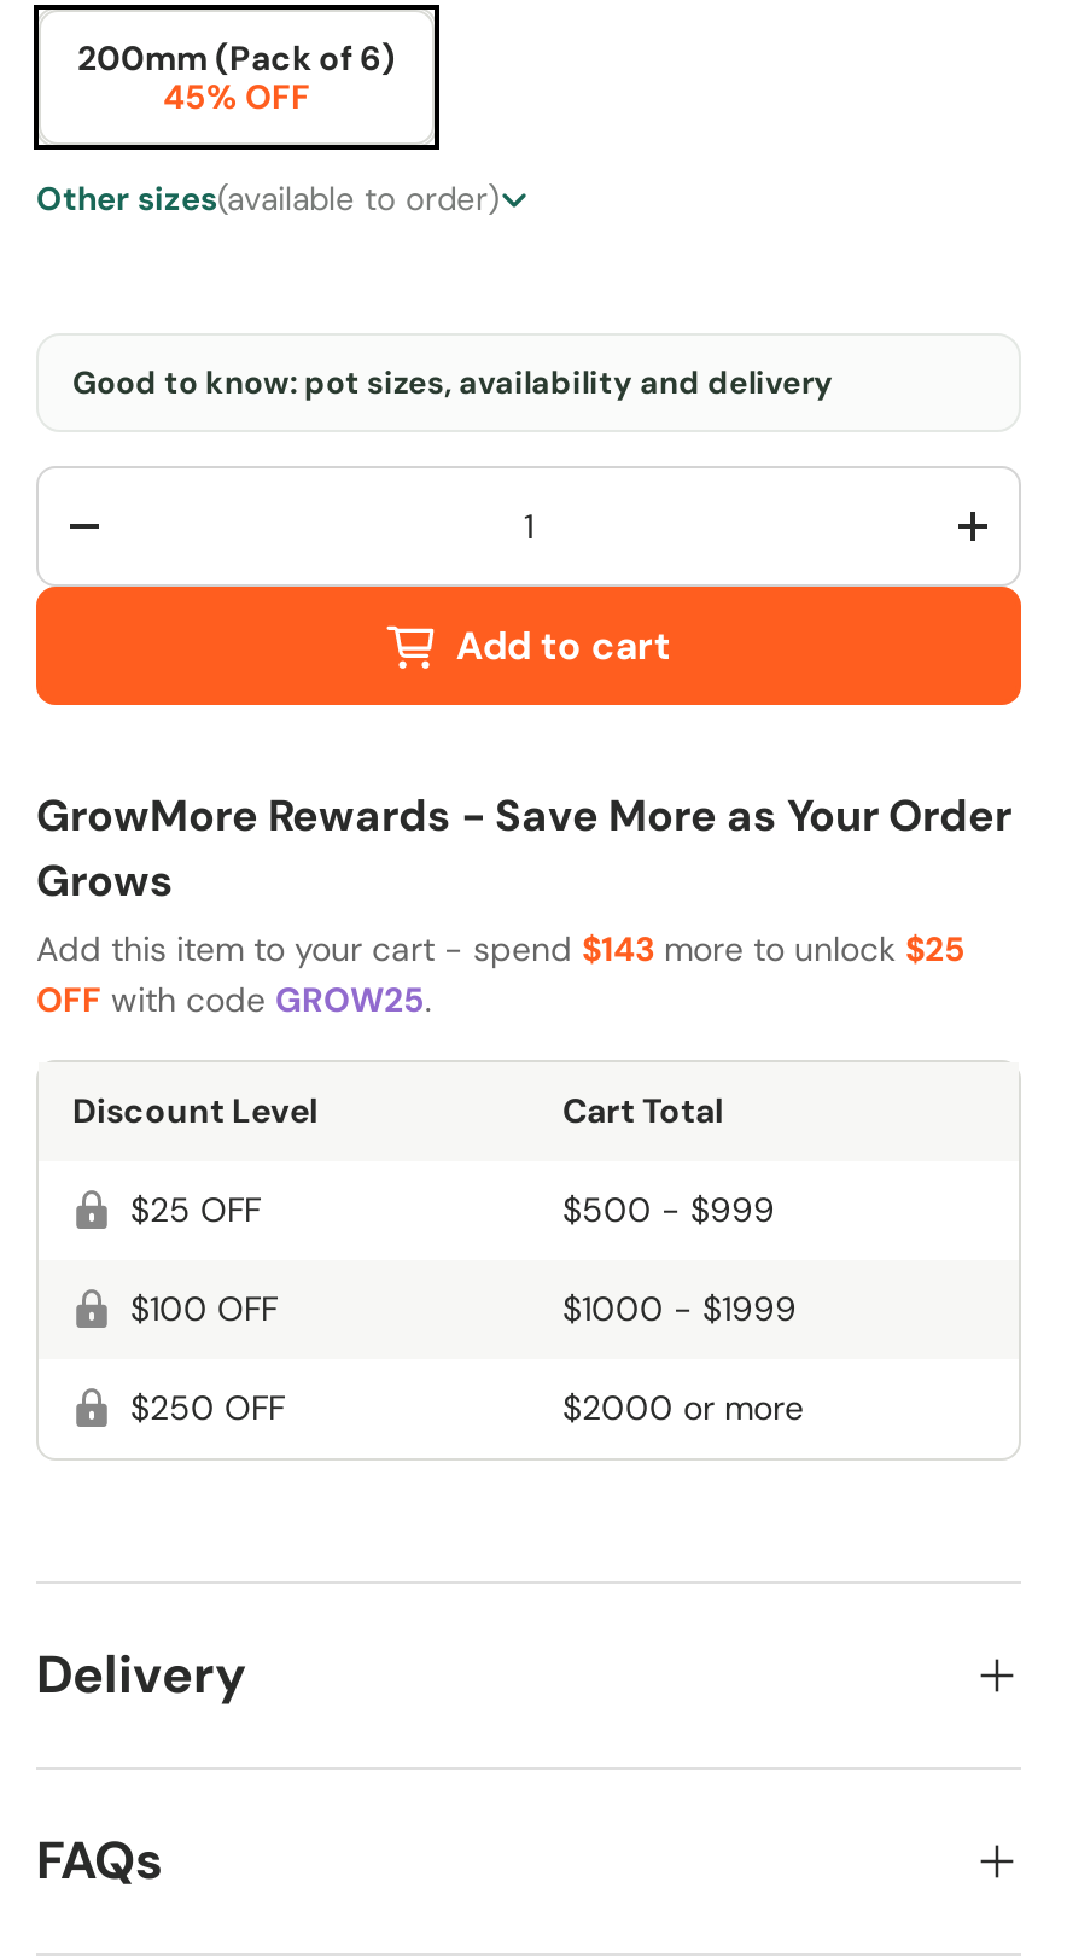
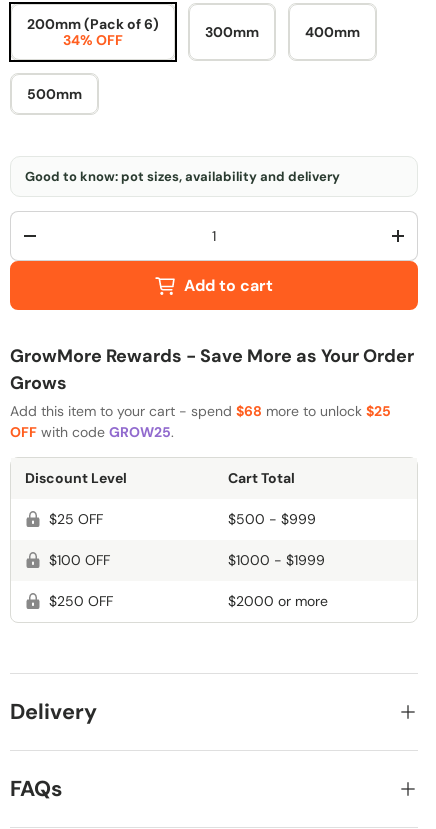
- 45% OFF
+ 34% OFF
+ 300mm
+ 400mm

- Other sizes(available to order)
+ 500mm

- Add this item to your cart - spend $143 more to unlock $25
+ Add this item to your cart - spend $68 more to unlock $25
